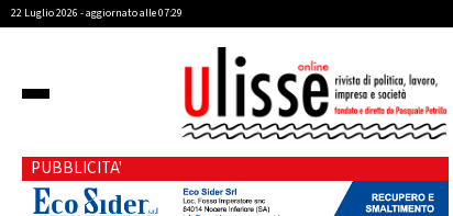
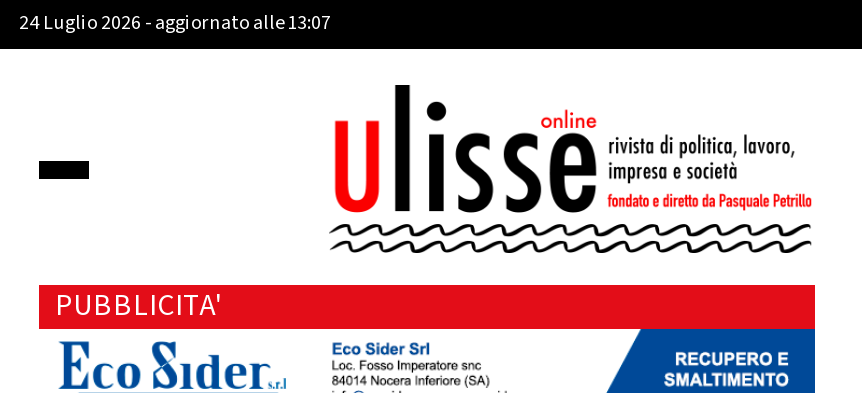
- 22 Luglio 2026 - aggiornato alle 07:29
+ 24 Luglio 2026 - aggiornato alle 13:07
